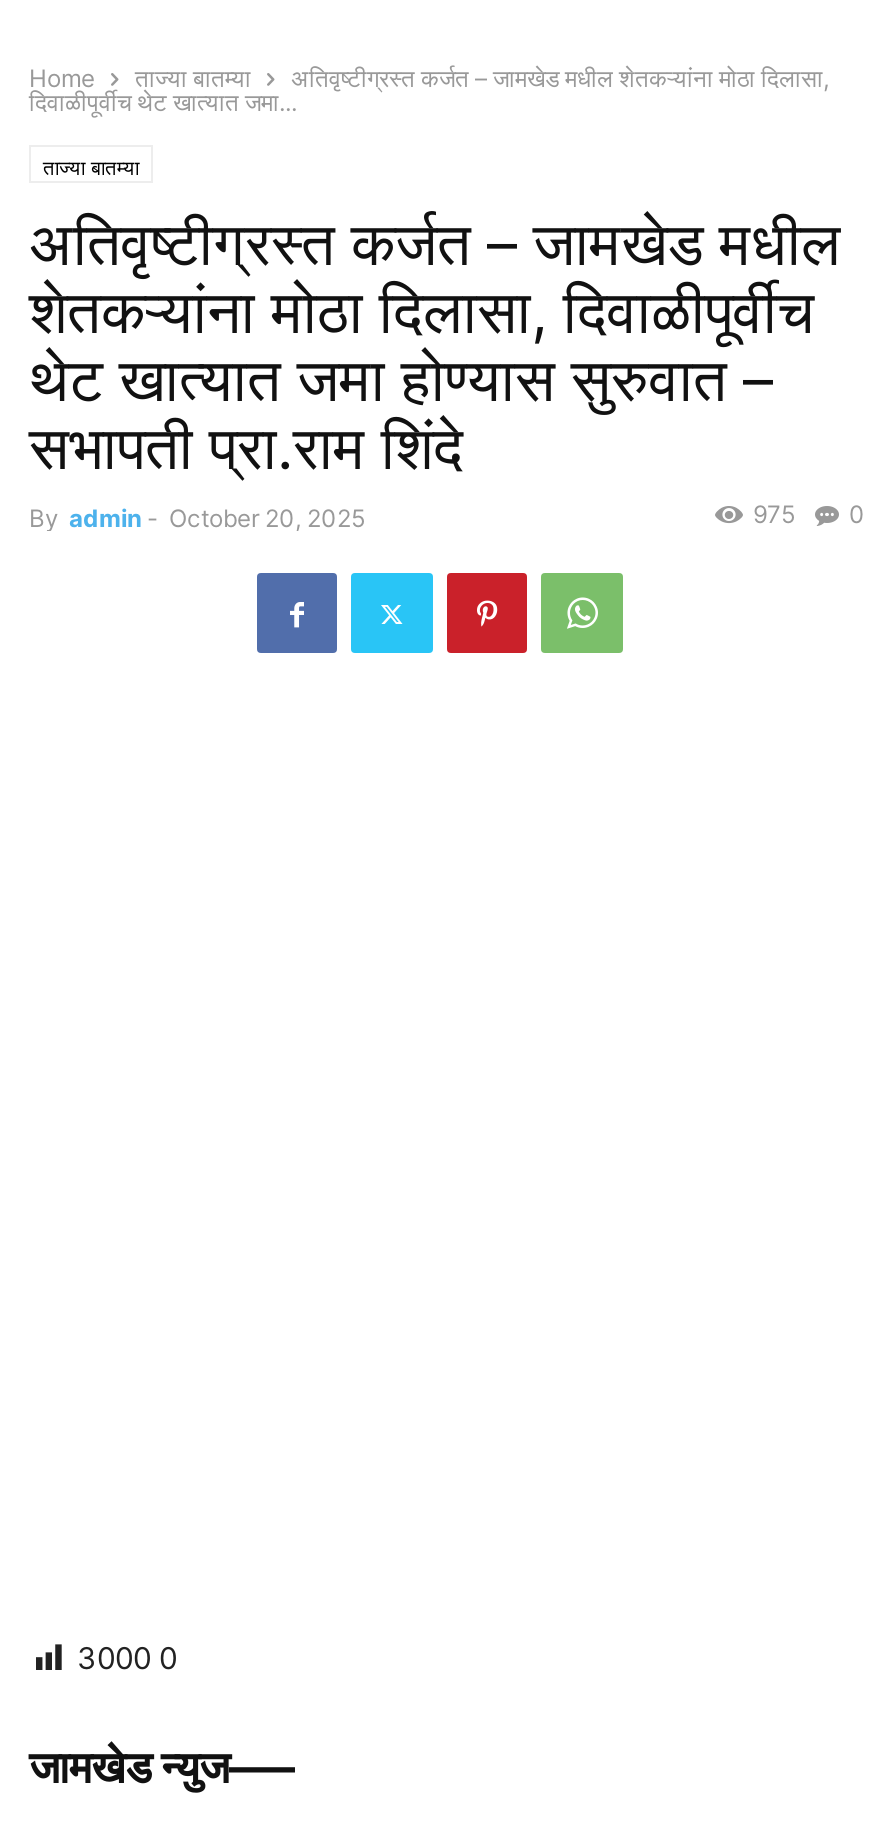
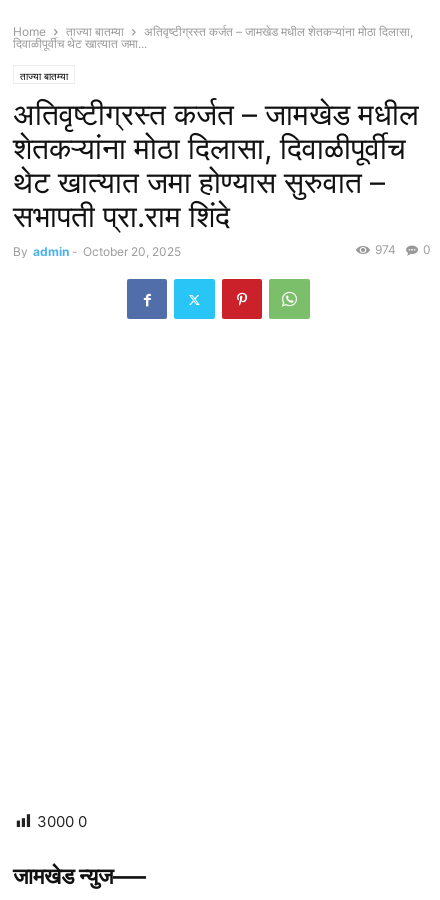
- 975 0
+ 974 0
